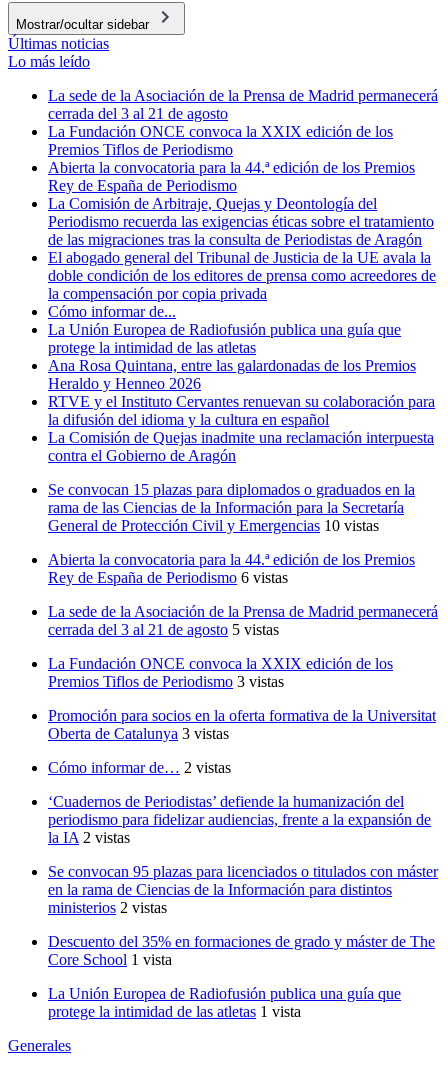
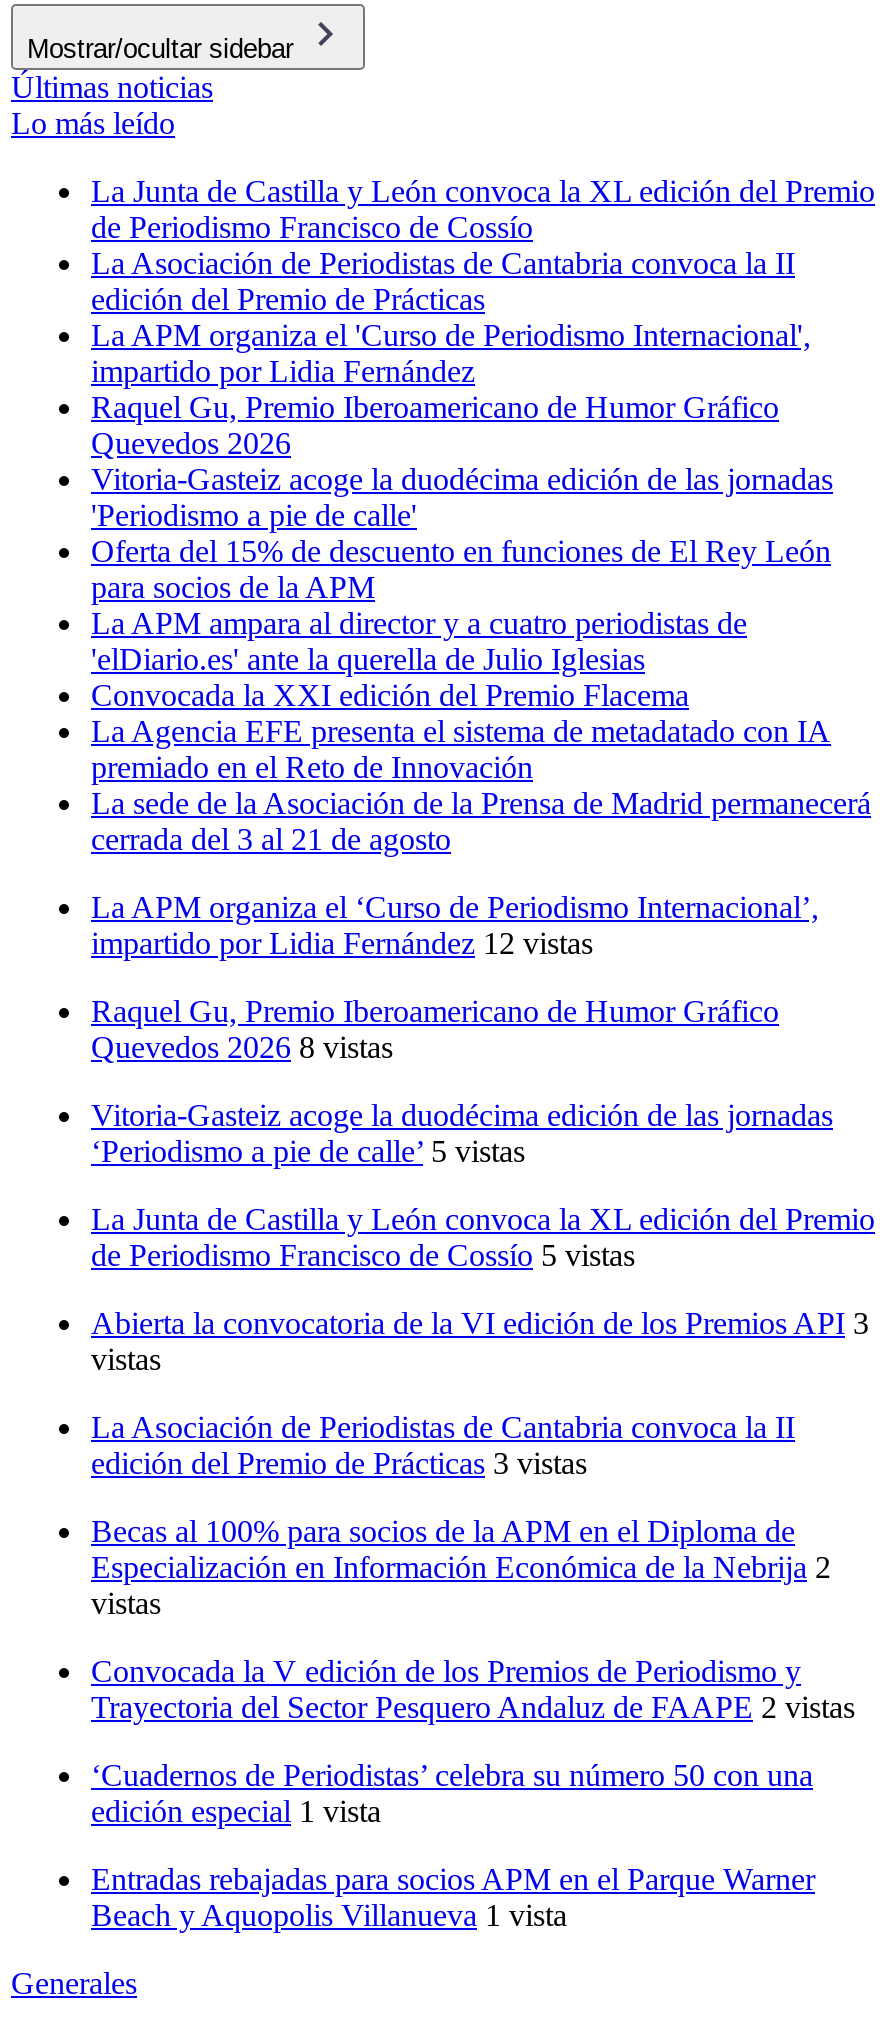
+ La Junta de Castilla y León convoca la XL edición del Premio
+ de Periodismo Francisco de Cossío
+ La Asociación de Periodistas de Cantabria convoca la II
+ edición del Premio de Prácticas
+ La APM organiza el 'Curso de Periodismo Internacional',
+ impartido por Lidia Fernández
+ Raquel Gu, Premio Iberoamericano de Humor Gráfico
+ Quevedos 2026
+ Vitoria-Gasteiz acoge la duodécima edición de las jornadas
+ 'Periodismo a pie de calle'
+ Oferta del 15% de descuento en funciones de El Rey León
+ para socios de la APM
+ La APM ampara al director y a cuatro periodistas de
+ 'elDiario.es' ante la querella de Julio Iglesias
+ Convocada la XXI edición del Premio Flacema
+ La Agencia EFE presenta el sistema de metadatado con IA
+ premiado en el Reto de Innovación

moved down: La sede de la Asociación de la Prensa de Madrid permanecerá | cerrada del 3 al 21 de agosto

- La Fundación ONCE convoca la XXIX edición de los
- Premios Tiflos de Periodismo
- Abierta la convocatoria para la 44.ª edición de los Premios
- Rey de España de Periodismo
- La Comisión de Arbitraje, Quejas y Deontología del
- Periodismo recuerda las exigencias éticas sobre el tratamiento
- de las migraciones tras la consulta de Periodistas de Aragón
- El abogado general del Tribunal de Justicia de la UE avala la
- doble condición de los editores de prensa como acreedores de
- la compensación por copia privada
- Cómo informar de...
- La Unión Europea de Radiofusión publica una guía que
- protege la intimidad de las atletas
- Ana Rosa Quintana, entre las galardonadas de los Premios
- Heraldo y Henneo 2026
- RTVE y el Instituto Cervantes renuevan su colaboración para
- la difusión del idioma y la cultura en español
- La Comisión de Quejas inadmite una reclamación interpuesta
- contra el Gobierno de Aragón
- Se convocan 15 plazas para diplomados o graduados en la
- rama de las Ciencias de la Información para la Secretaría
- General de Protección Civil y Emergencias 10 vistas
- Abierta la convocatoria para la 44.ª edición de los Premios
- Rey de España de Periodismo 6 vistas
- La sede de la Asociación de la Prensa de Madrid permanecerá
- cerrada del 3 al 21 de agosto 5 vistas
- La Fundación ONCE convoca la XXIX edición de los
- Premios Tiflos de Periodismo 3 vistas
- Promoción para socios en la oferta formativa de la Universitat
- Oberta de Catalunya 3 vistas
- Cómo informar de… 2 vistas
- ‘Cuadernos de Periodistas’ defiende la humanización del
- periodismo para fidelizar audiencias, frente a la expansión de
- la IA 2 vistas
- Se convocan 95 plazas para licenciados o titulados con máster
- en la rama de Ciencias de la Información para distintos
- ministerios 2 vistas
- Descuento del 35% en formaciones de grado y máster de The
- Core School 1 vista
- La Unión Europea de Radiofusión publica una guía que
- protege la intimidad de las atletas 1 vista
+ La APM organiza el ‘Curso de Periodismo Internacional’,
+ impartido por Lidia Fernández 12 vistas
+ Raquel Gu, Premio Iberoamericano de Humor Gráfico
+ Quevedos 2026 8 vistas
+ Vitoria-Gasteiz acoge la duodécima edición de las jornadas
+ ‘Periodismo a pie de calle’ 5 vistas
+ La Junta de Castilla y León convoca la XL edición del Premio
+ de Periodismo Francisco de Cossío 5 vistas
+ Abierta la convocatoria de la VI edición de los Premios API 3
+ vistas
+ La Asociación de Periodistas de Cantabria convoca la II
+ edición del Premio de Prácticas 3 vistas
+ Becas al 100% para socios de la APM en el Diploma de
+ Especialización en Información Económica de la Nebrija 2
+ vistas
+ Convocada la V edición de los Premios de Periodismo y
+ Trayectoria del Sector Pesquero Andaluz de FAAPE 2 vistas
+ ‘Cuadernos de Periodistas’ celebra su número 50 con una
+ edición especial 1 vista
+ Entradas rebajadas para socios APM en el Parque Warner
+ Beach y Aquopolis Villanueva 1 vista
